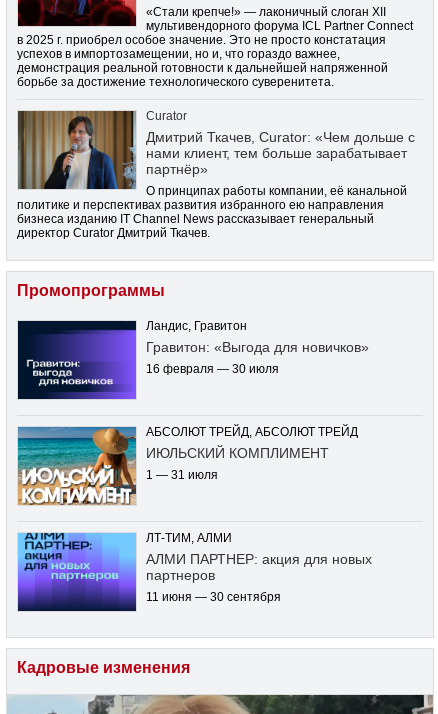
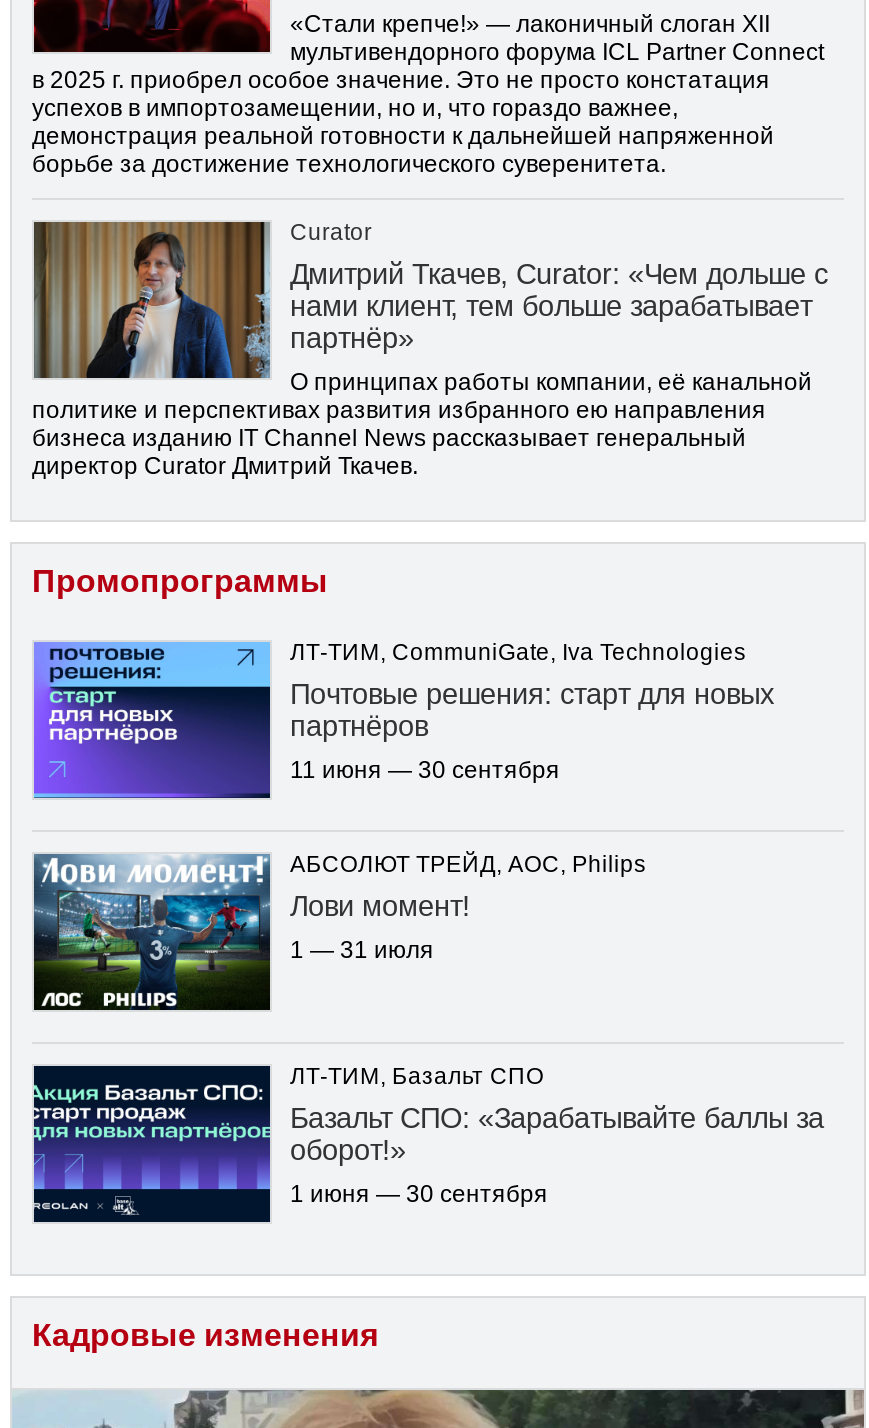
- [image]
- Ландис, Гравитон
- Гравитон: «Выгода для новичков»
- 16 февраля — 30 июля
+ [image]
+ ЛТ-ТИМ, CommuniGate, Iva Technologies
+ Почтовые решения: старт для новых
+ партнёров

- [image]
- АБСОЛЮТ ТРЕЙД, АБСОЛЮТ ТРЕЙД
- ИЮЛЬСКИЙ КОМПЛИМЕНТ
+ [image]
+ АБСОЛЮТ ТРЕЙД, AOC, Philips
+ Лови момент!

- [image]
- ЛТ-ТИМ, АЛМИ
- АЛМИ ПАРТНЕР: акция для новых
- партнеров
+ [image]
+ ЛТ-ТИМ, Базальт СПО
+ Базальт СПО: «Зарабатывайте баллы за
+ оборот!»
+ 1 июня — 30 сентября

moved up: 11 июня — 30 сентября
